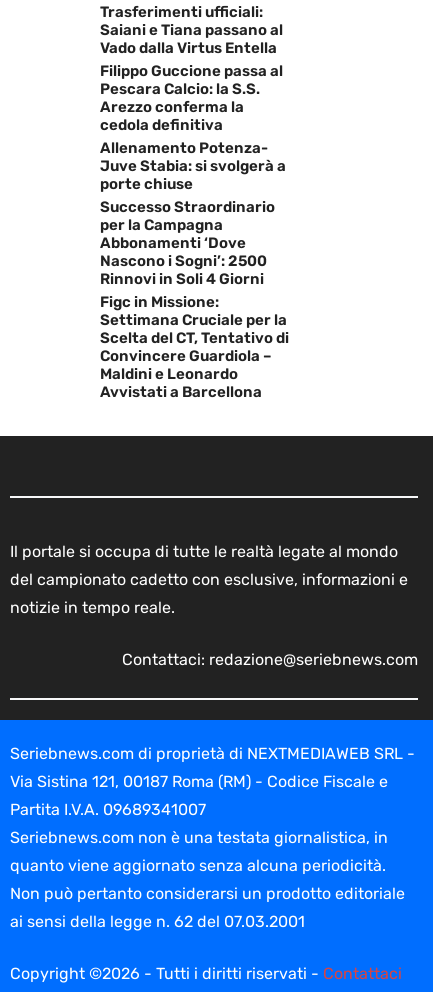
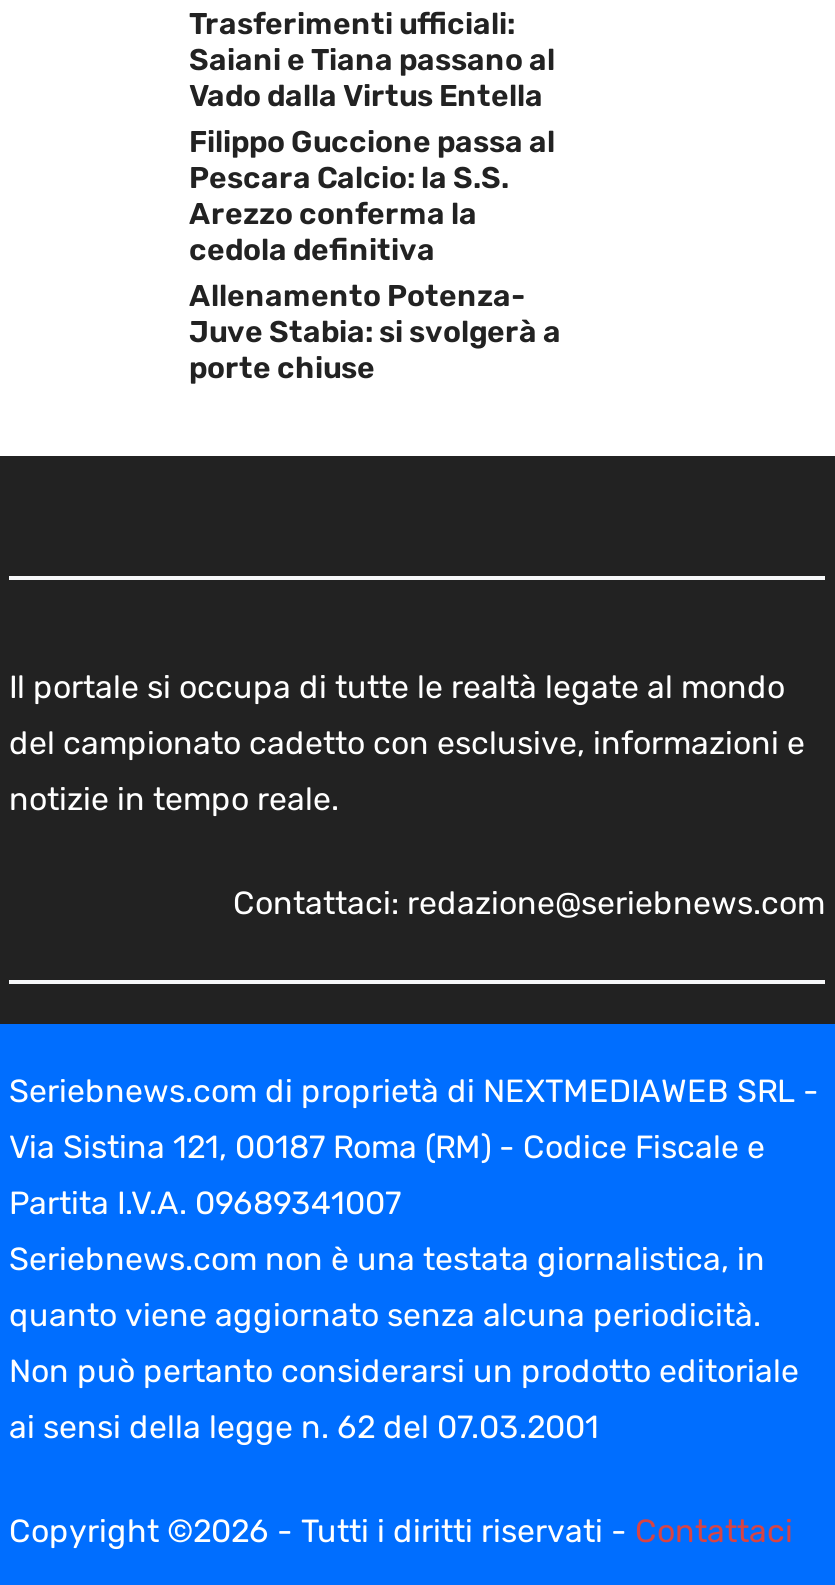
- Successo Straordinario
- per la Campagna
- Abbonamenti ‘Dove
- Nascono i Sogni’: 2500
- Rinnovi in Soli 4 Giorni
- Figc in Missione:
- Settimana Cruciale per la
- Scelta del CT, Tentativo di
- Convincere Guardiola –
- Maldini e Leonardo
- Avvistati a Barcellona
